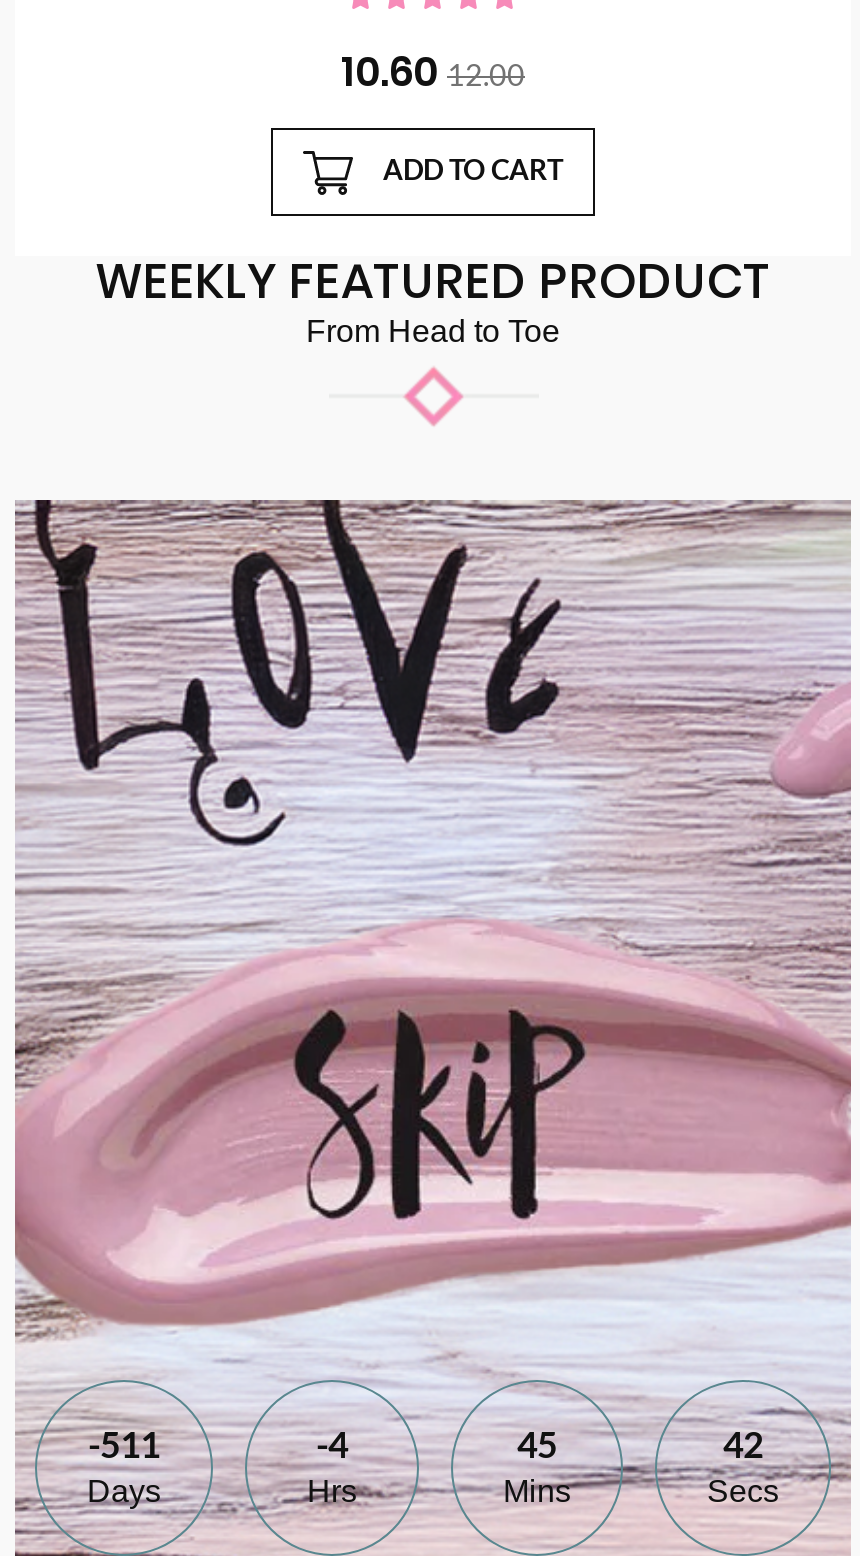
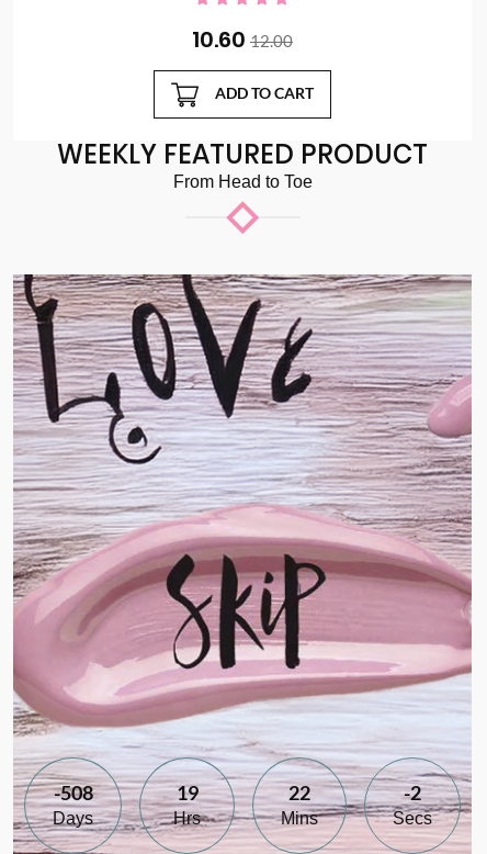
- -511
+ -508

- -4
+ 19

- 45
+ 22

- 42
+ -2
